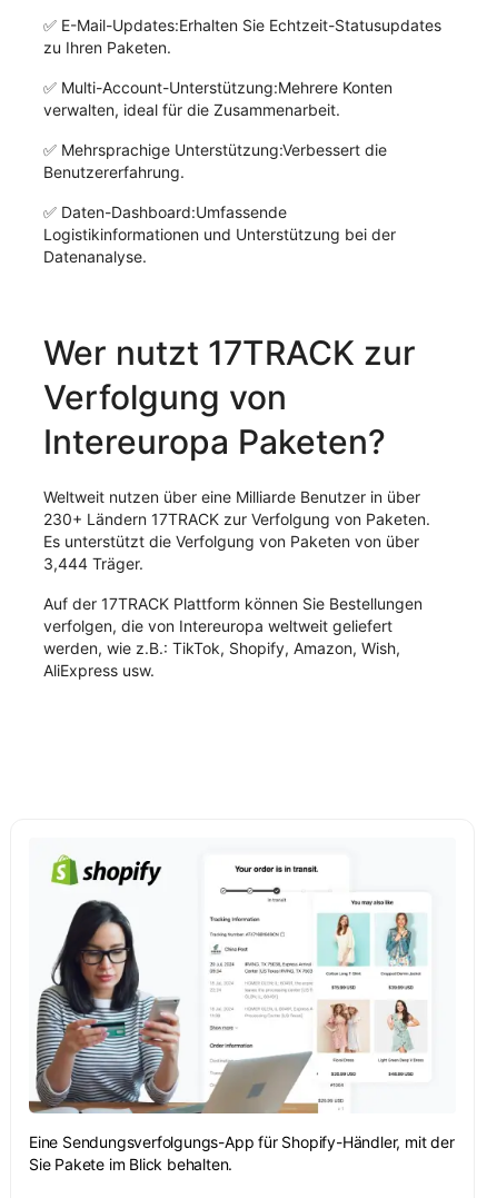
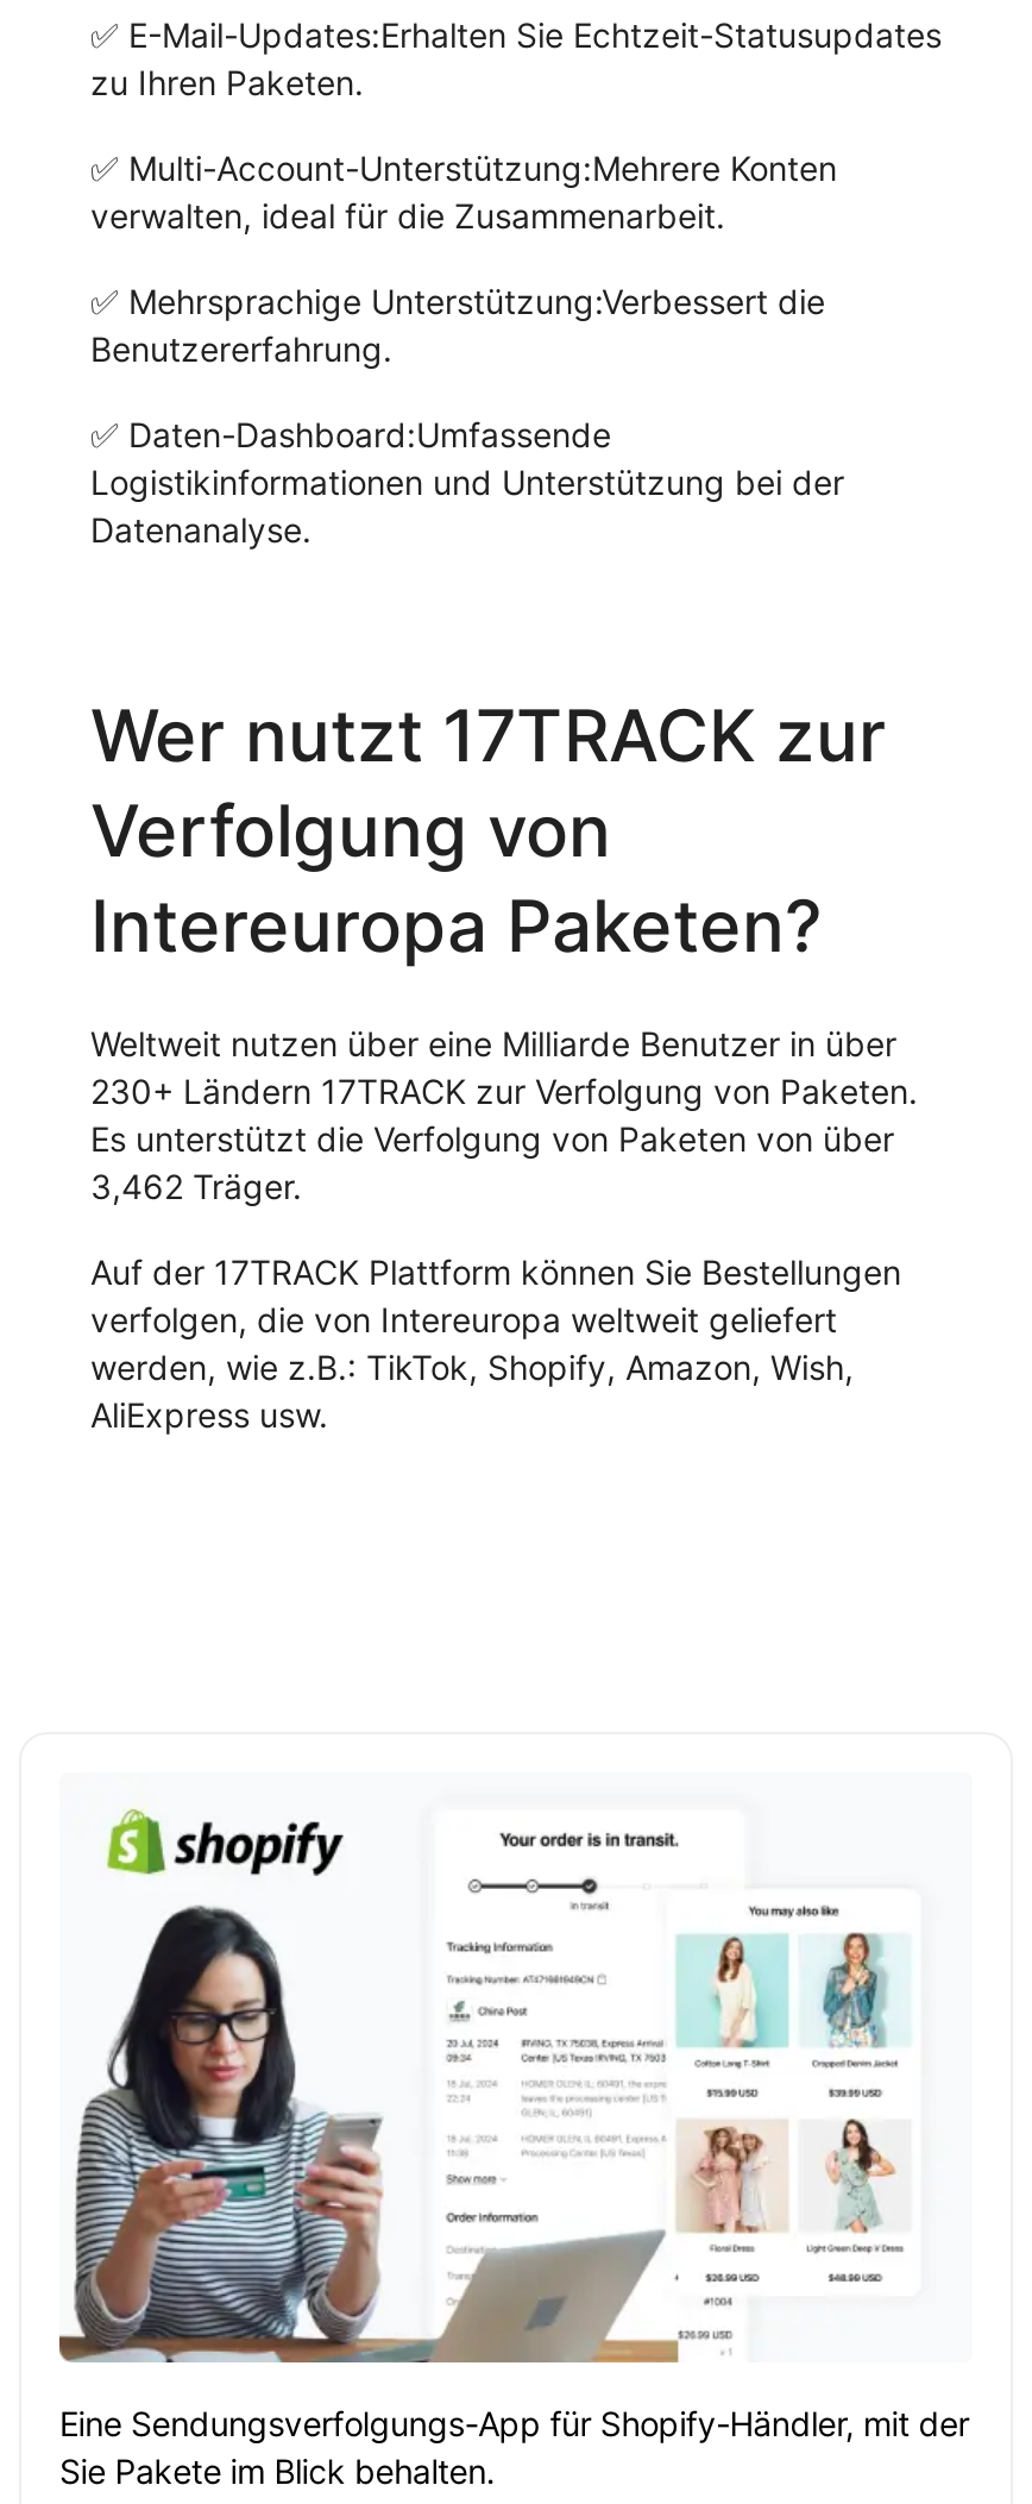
- 3,444 Träger.
+ 3,462 Träger.
